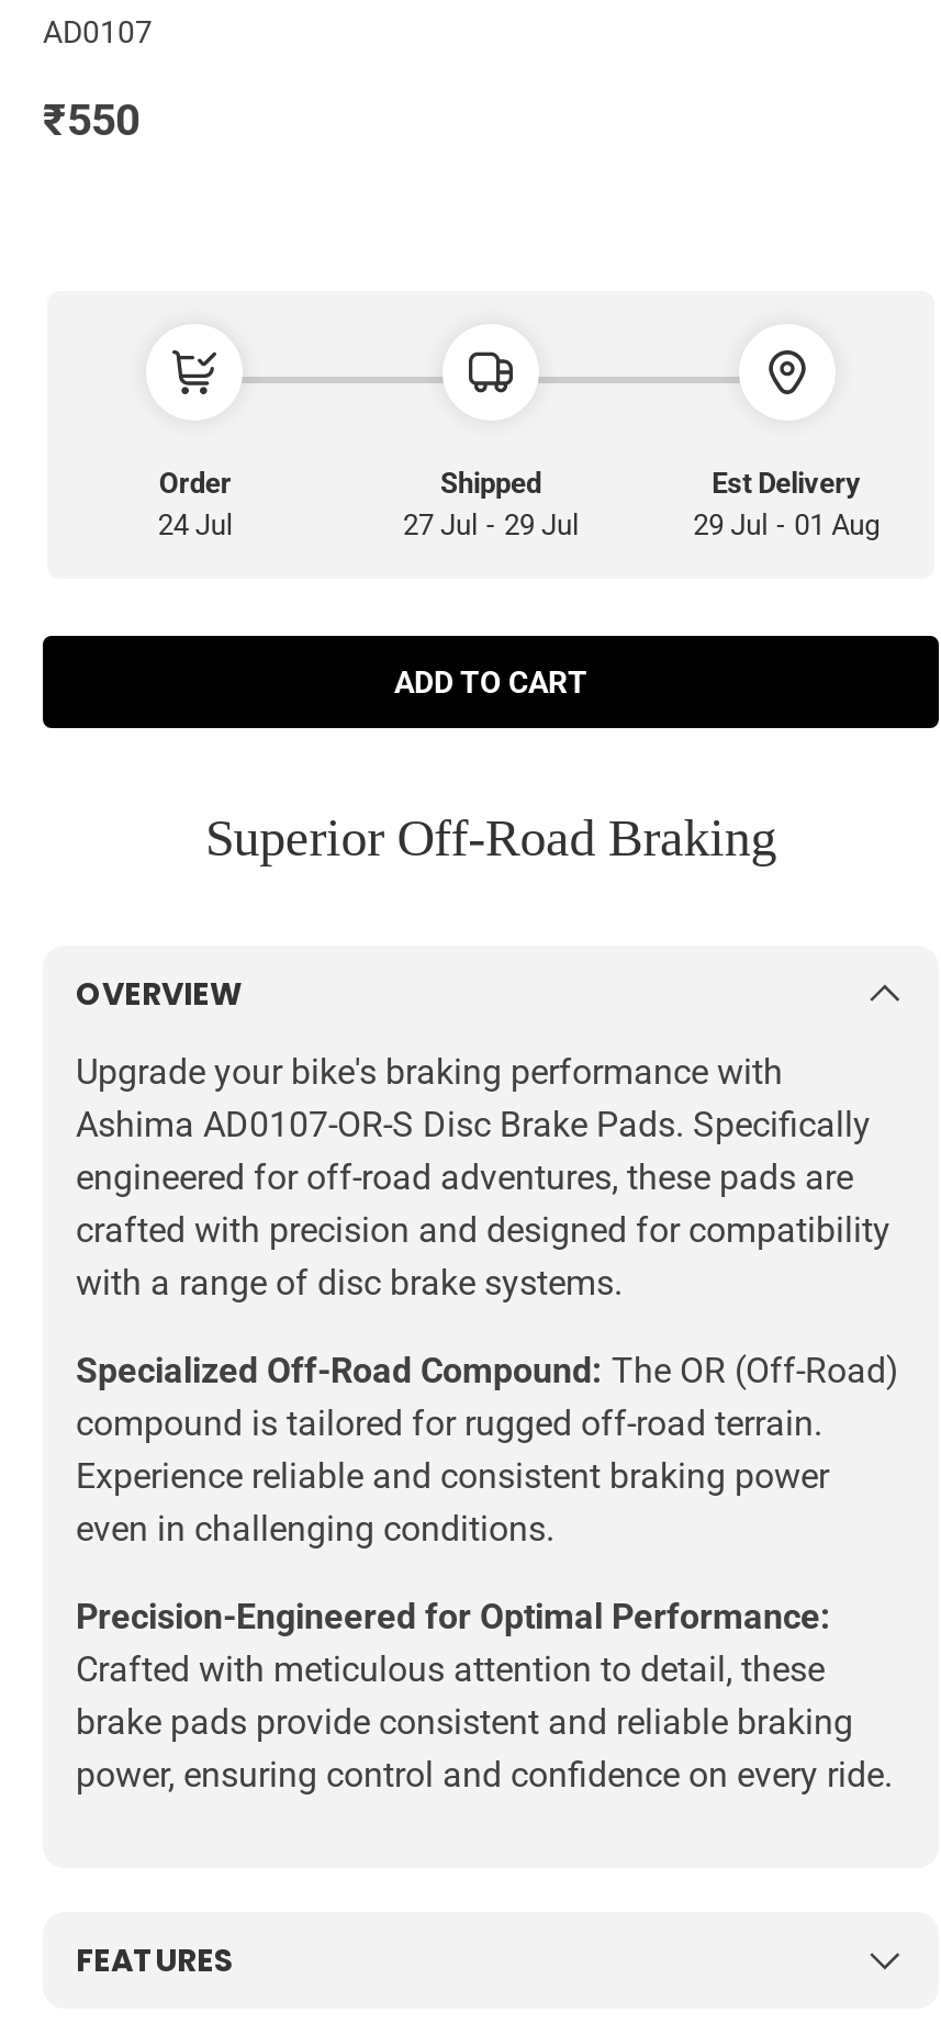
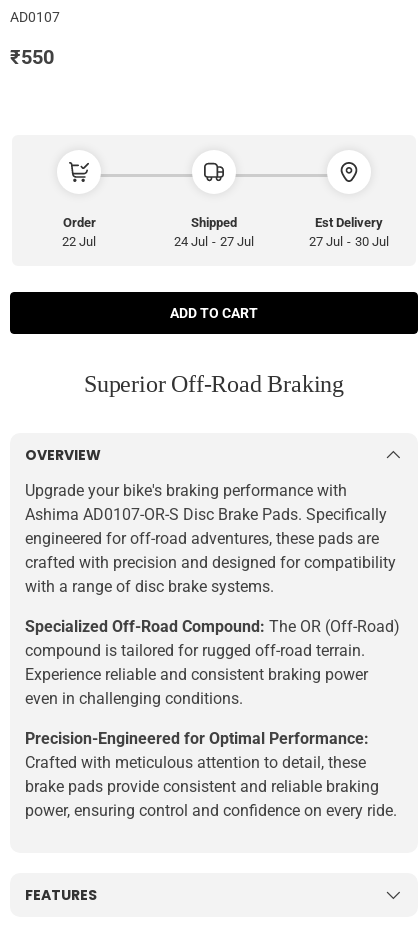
- 24 Jul
+ 22 Jul

- 27 Jul - 29 Jul
+ 24 Jul - 27 Jul

- 29 Jul - 01 Aug
+ 27 Jul - 30 Jul
